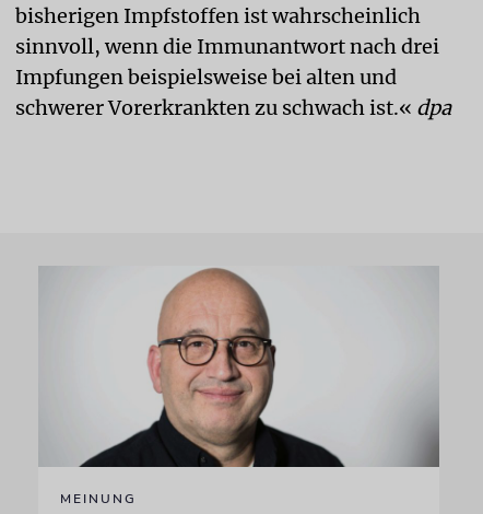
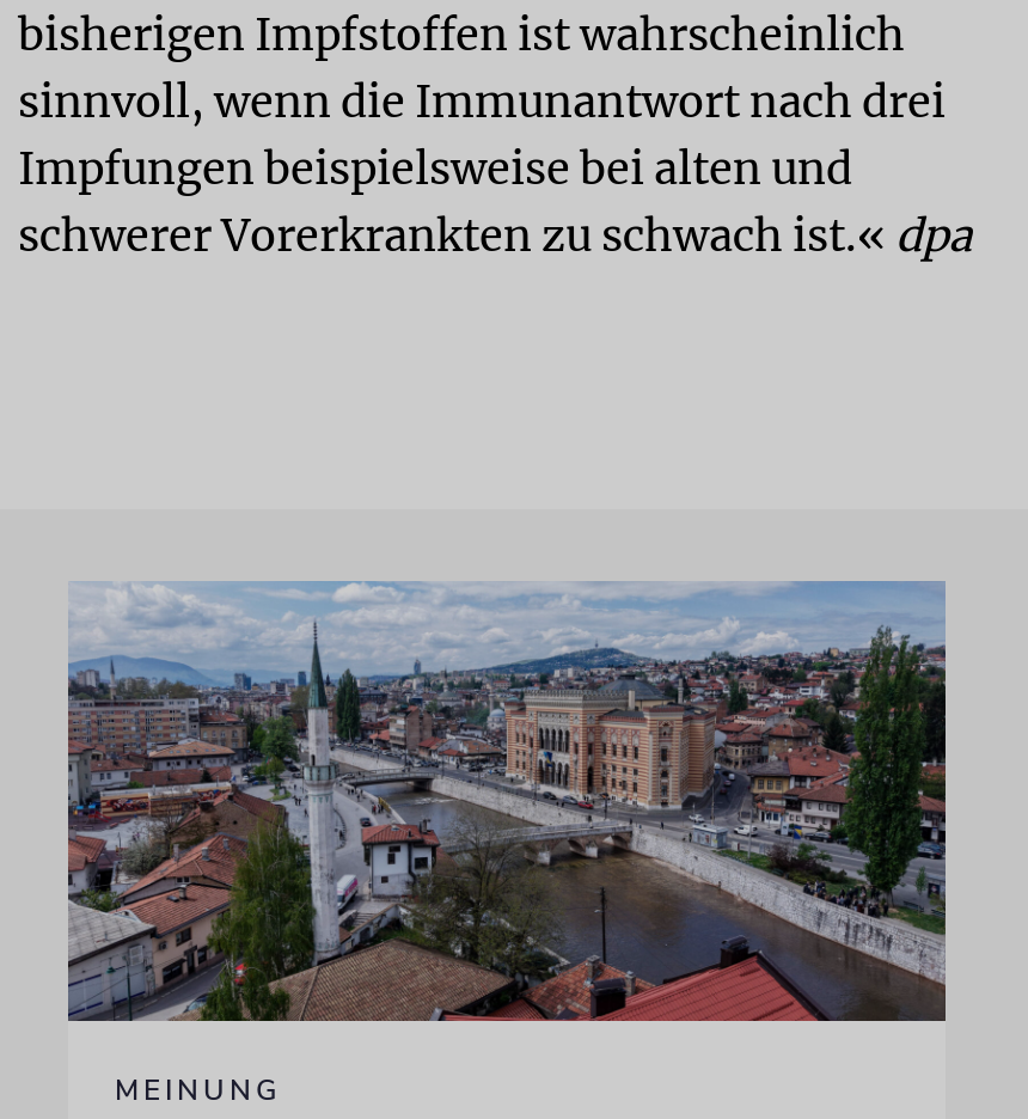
- [image]
+ [image]
